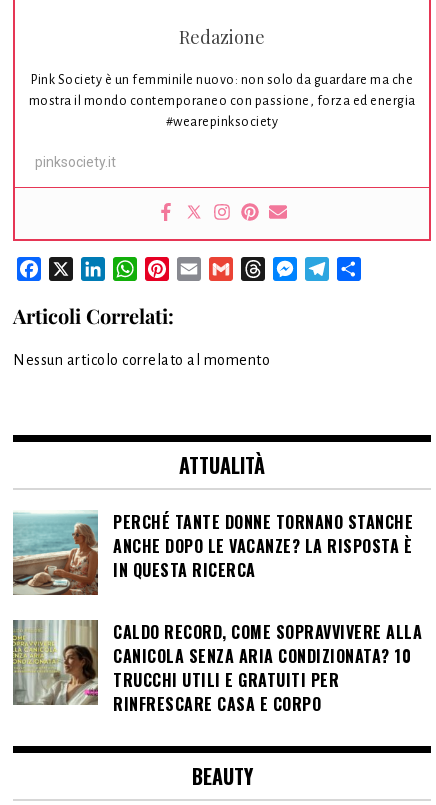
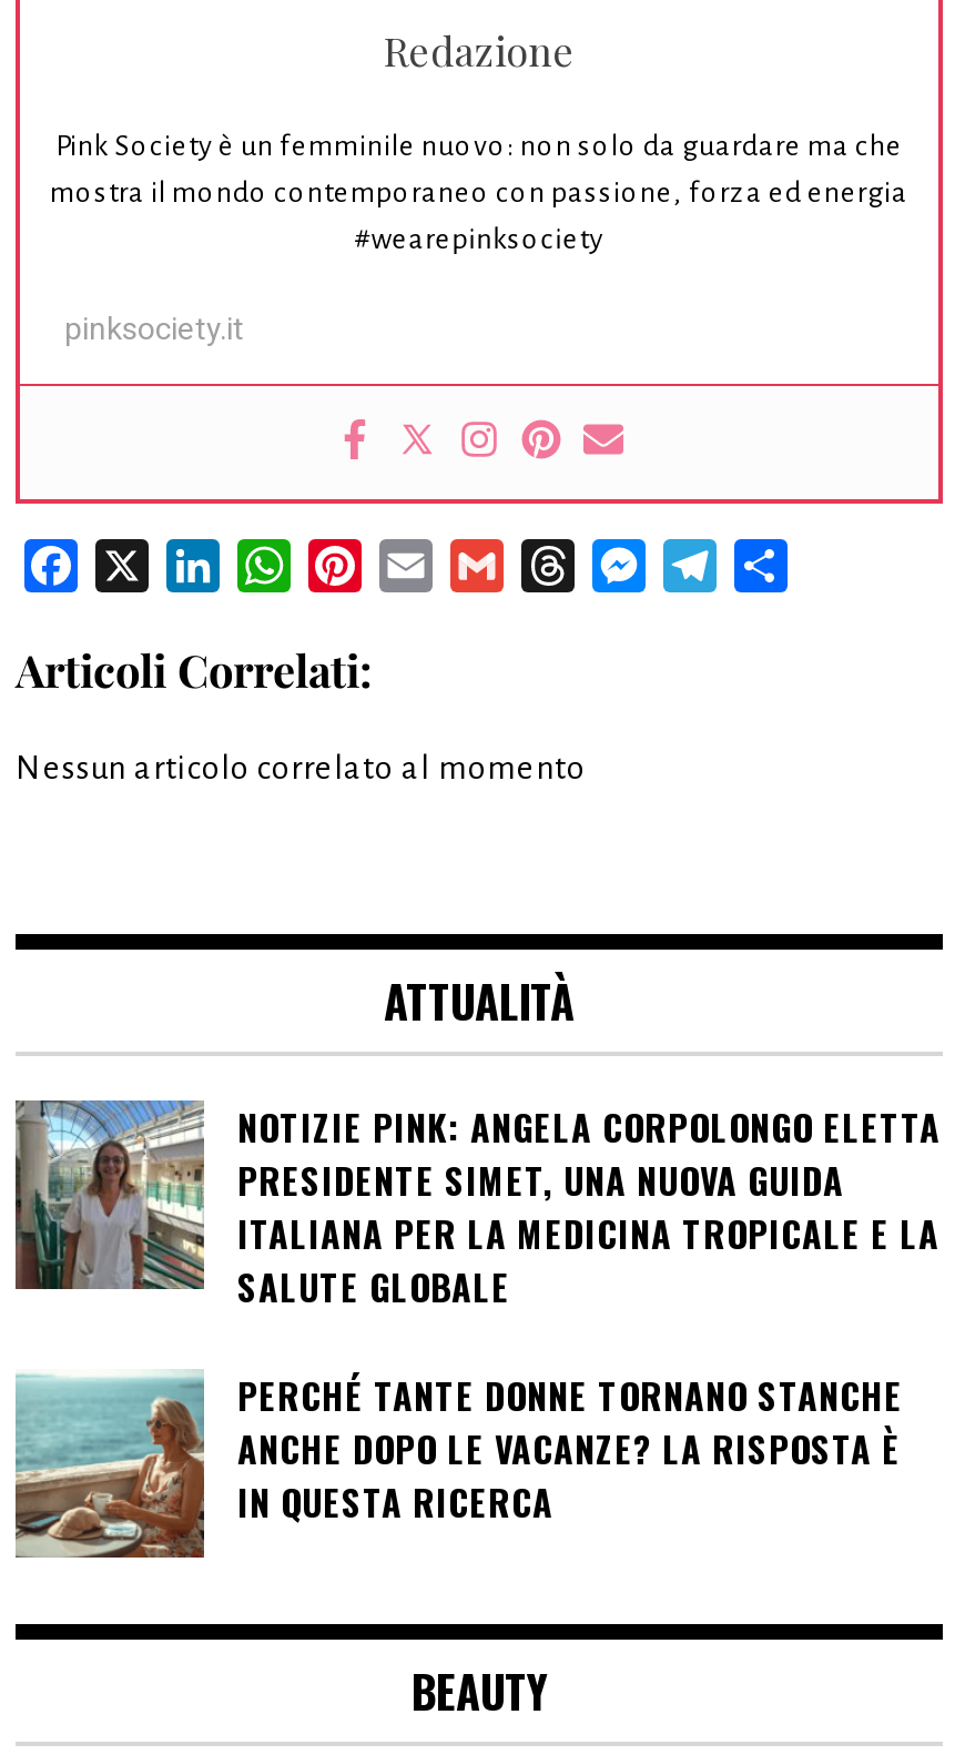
+ [image]
+ NOTIZIE PINK: ANGELA CORPOLONGO ELETTA
+ PRESIDENTE SIMET, UNA NUOVA GUIDA
+ ITALIANA PER LA MEDICINA TROPICALE E LA
+ SALUTE GLOBALE

moved down: [image] | PERCHÉ TANTE DONNE TORNANO STANCHE | ANCHE DOPO LE VACANZE? LA RISPOSTA È | IN QUESTA RICERCA

- [image]
- CALDO RECORD, COME SOPRAVVIVERE ALLA
- CANICOLA SENZA ARIA CONDIZIONATA? 10
- TRUCCHI UTILI E GRATUITI PER
- RINFRESCARE CASA E CORPO
